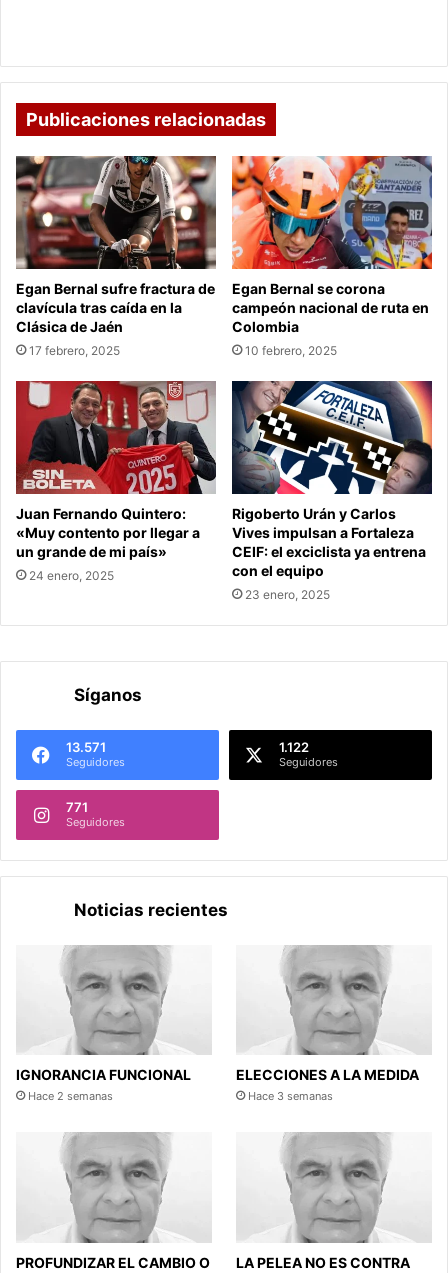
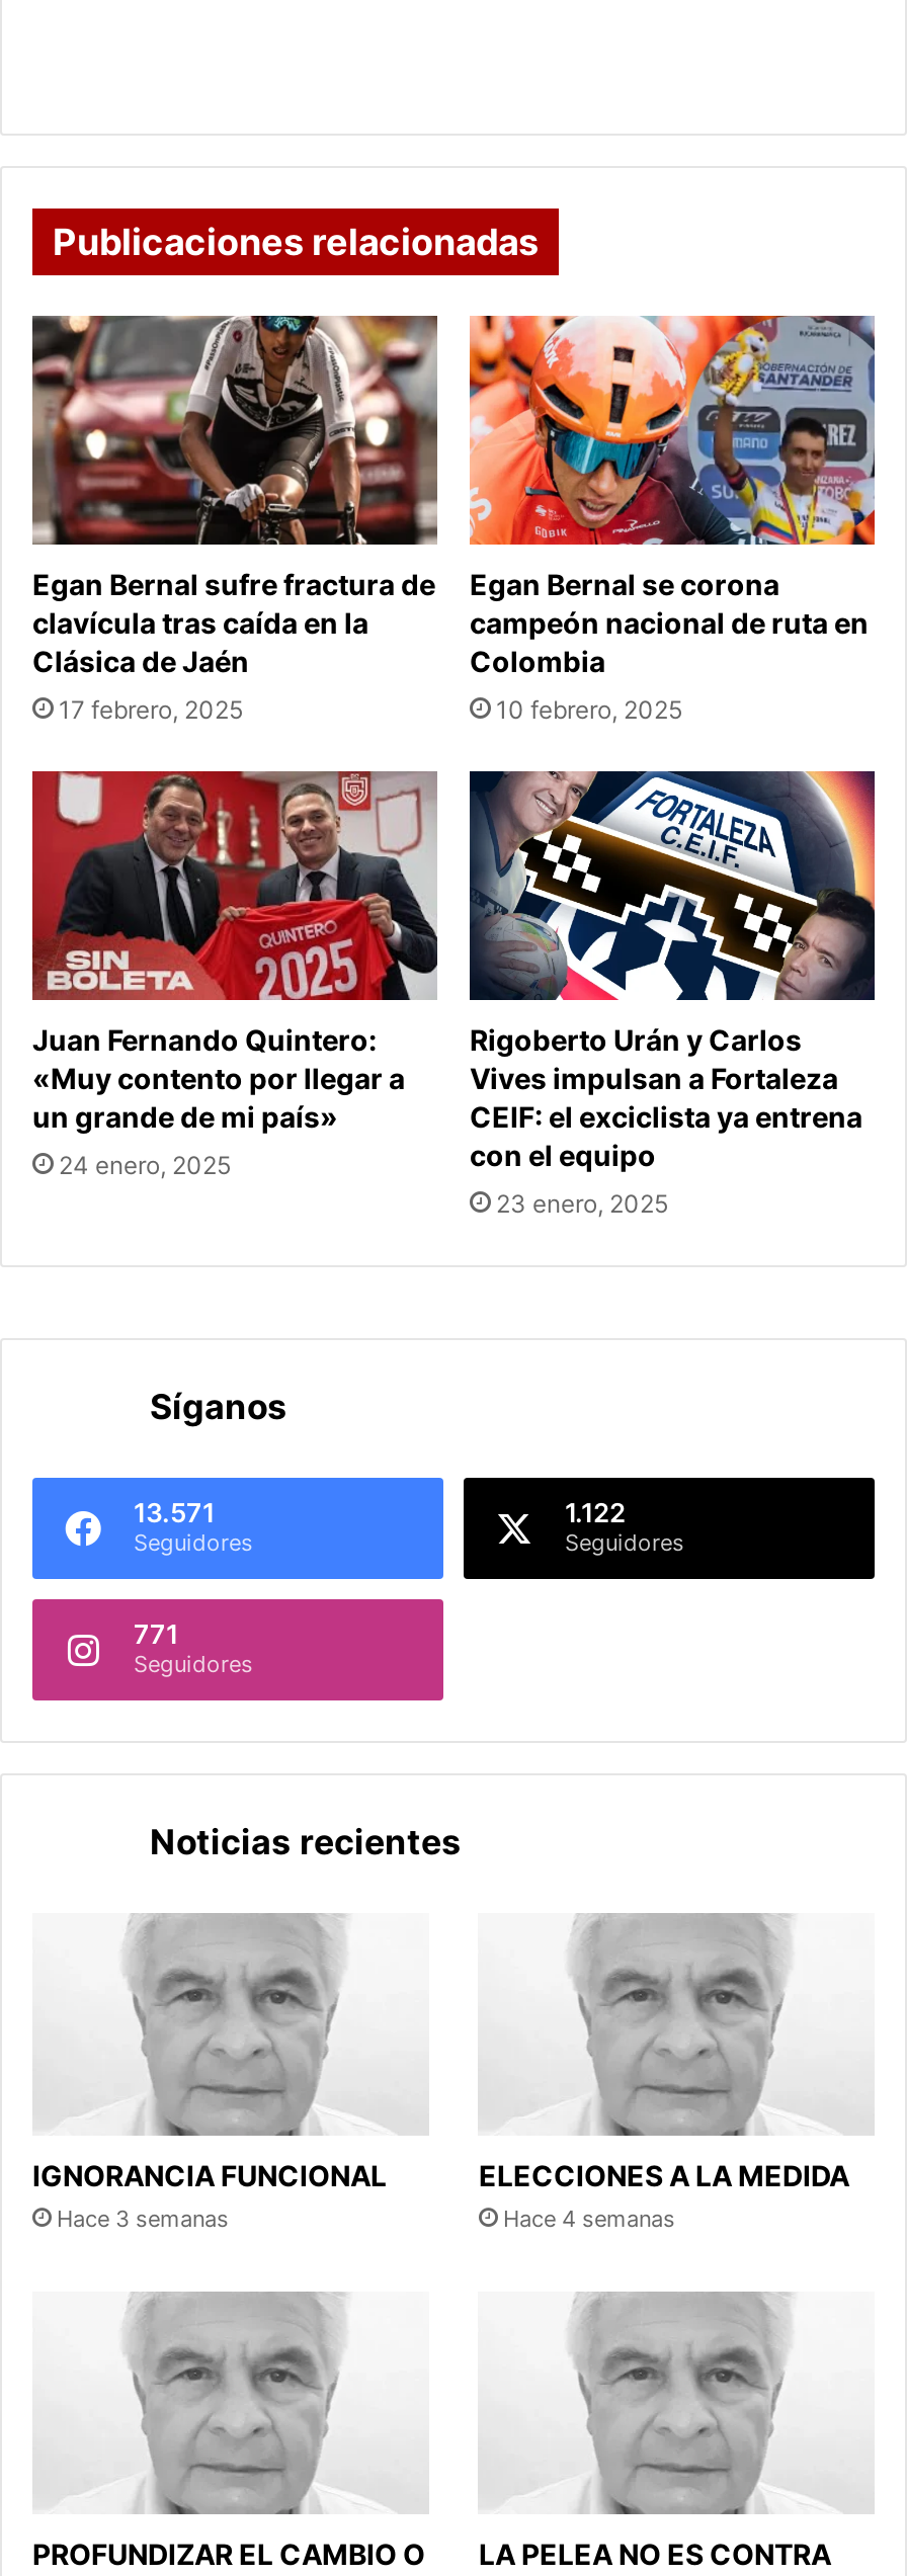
- Hace 2 semanas
+ Hace 3 semanas

- Hace 3 semanas
+ Hace 4 semanas
